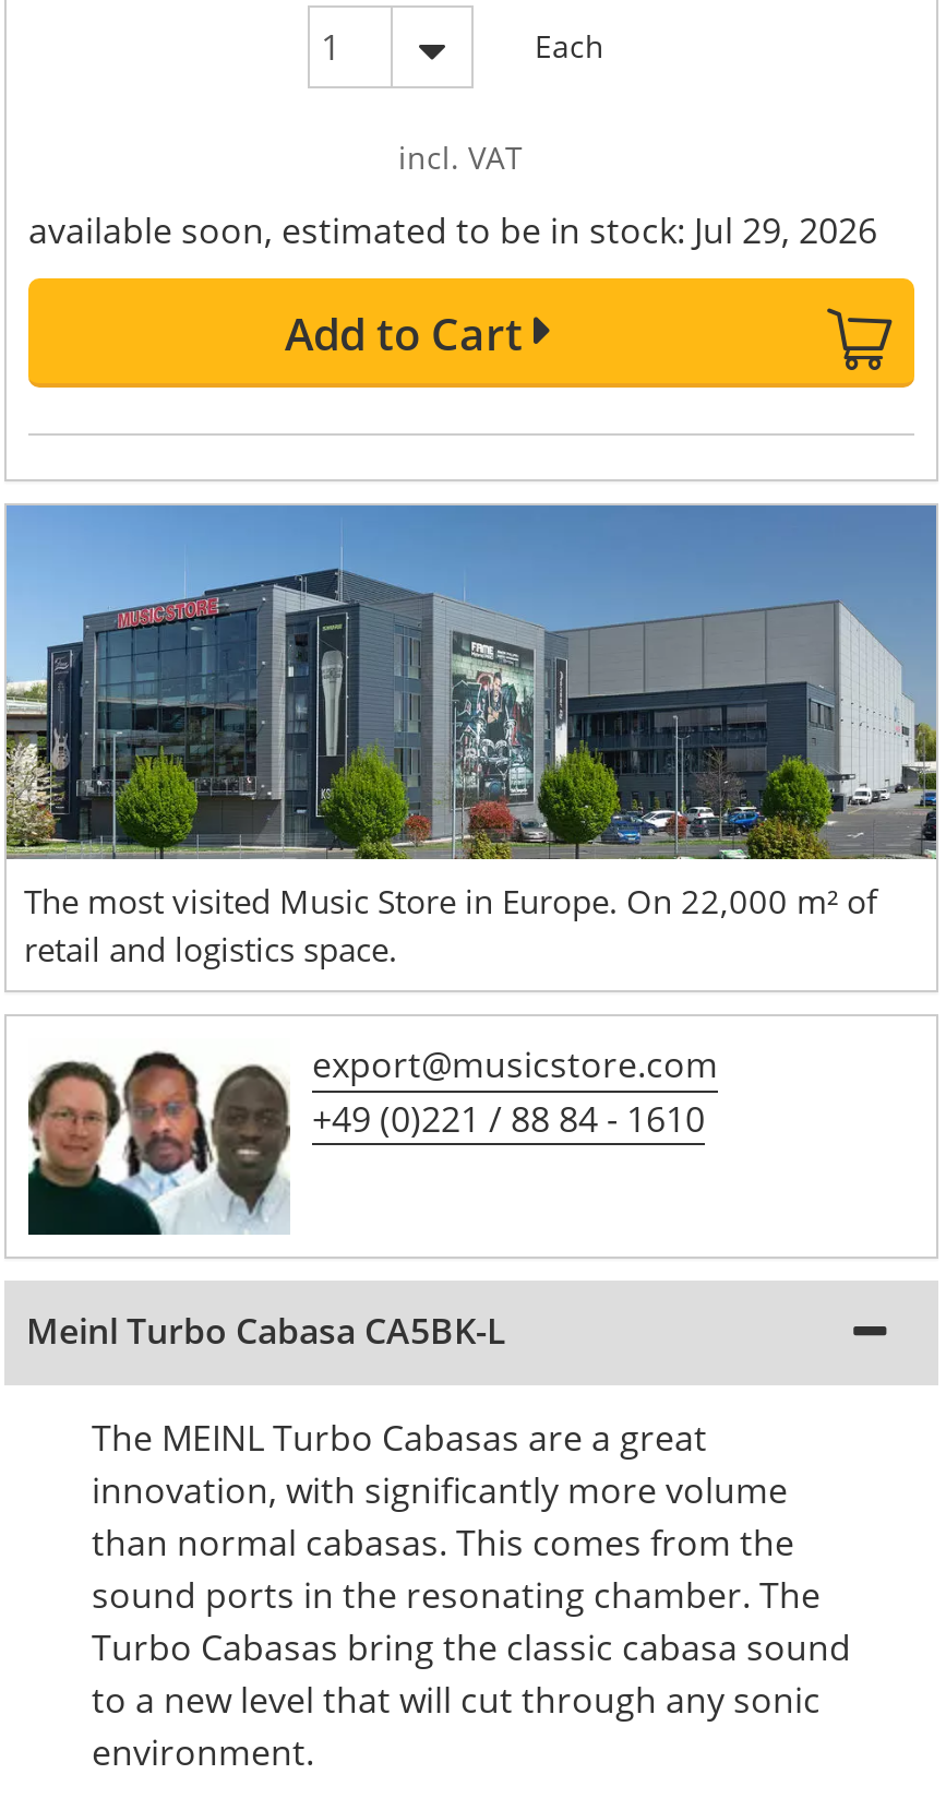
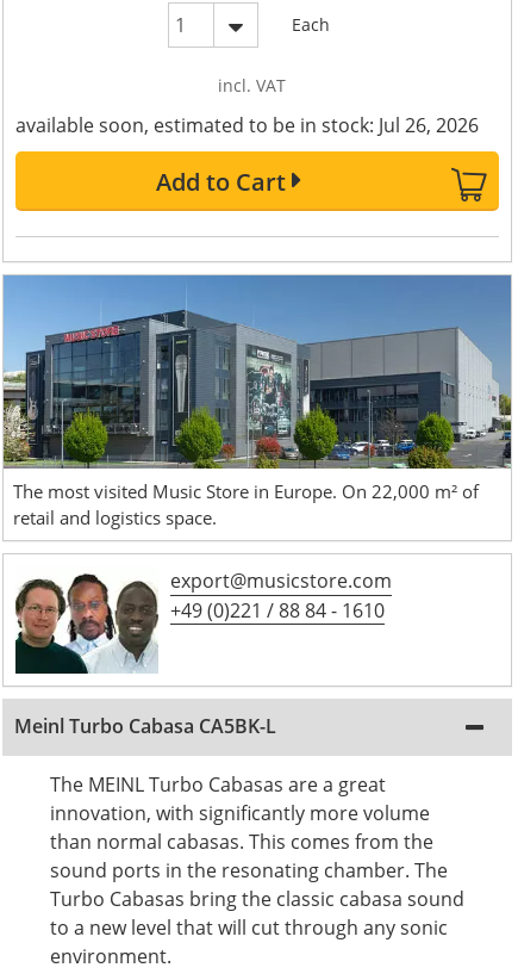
- available soon, estimated to be in stock: Jul 29, 2026
+ available soon, estimated to be in stock: Jul 26, 2026
